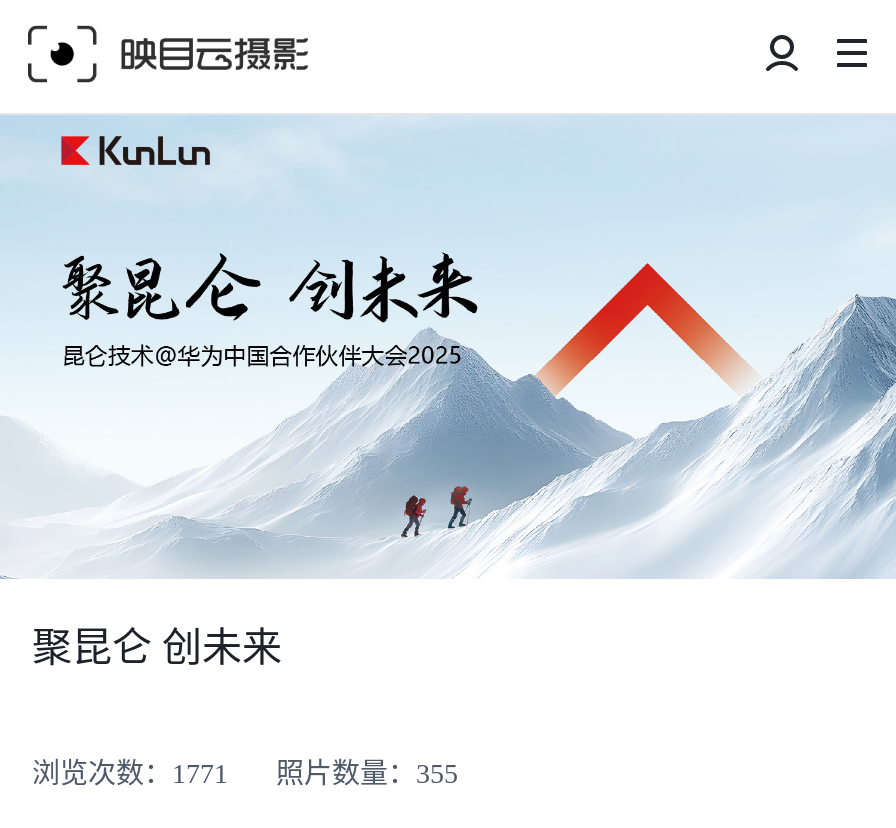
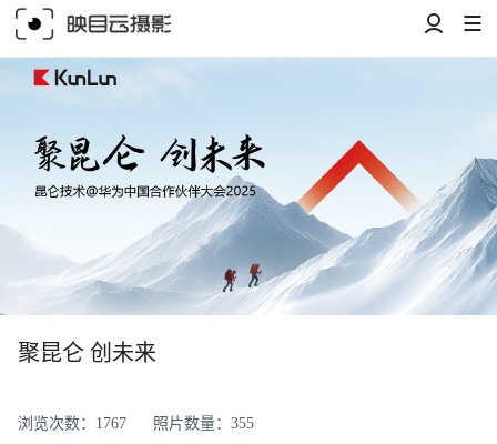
- 浏览次数：1771 照片数量：355
+ 浏览次数：1767 照片数量：355
